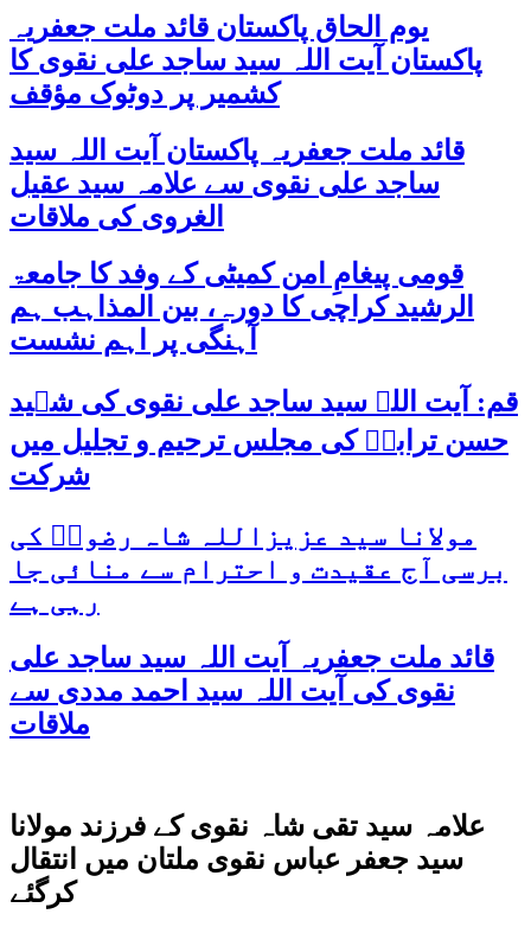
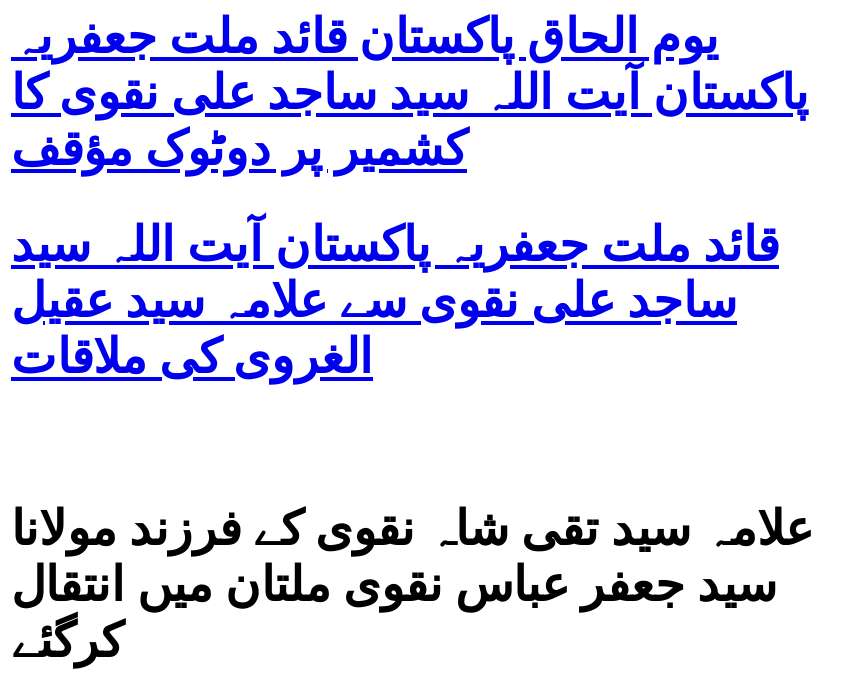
- قومی پیغامِ امن کمیٹی کے وفد کا جامعۃ
- الرشید کراچی کا دورہ، بین المذاہب ہم
- آہنگی پر اہم نشست
- قم: آیت اللہ سید ساجد علی نقوی کی شہید
- حسن ترابیؒ کی مجلس ترحیم و تجلیل میں
- شرکت
- مولانا سید عزیزاللہ شاہ رضویؒ کی
- برسی آج عقیدت و احترام سے منائی جا
- رہی ہے
- قائد ملت جعفریہ آیت اللہ سید ساجد علی
- نقوی کی آیت اللہ سید احمد مددی سے
- ملاقات
